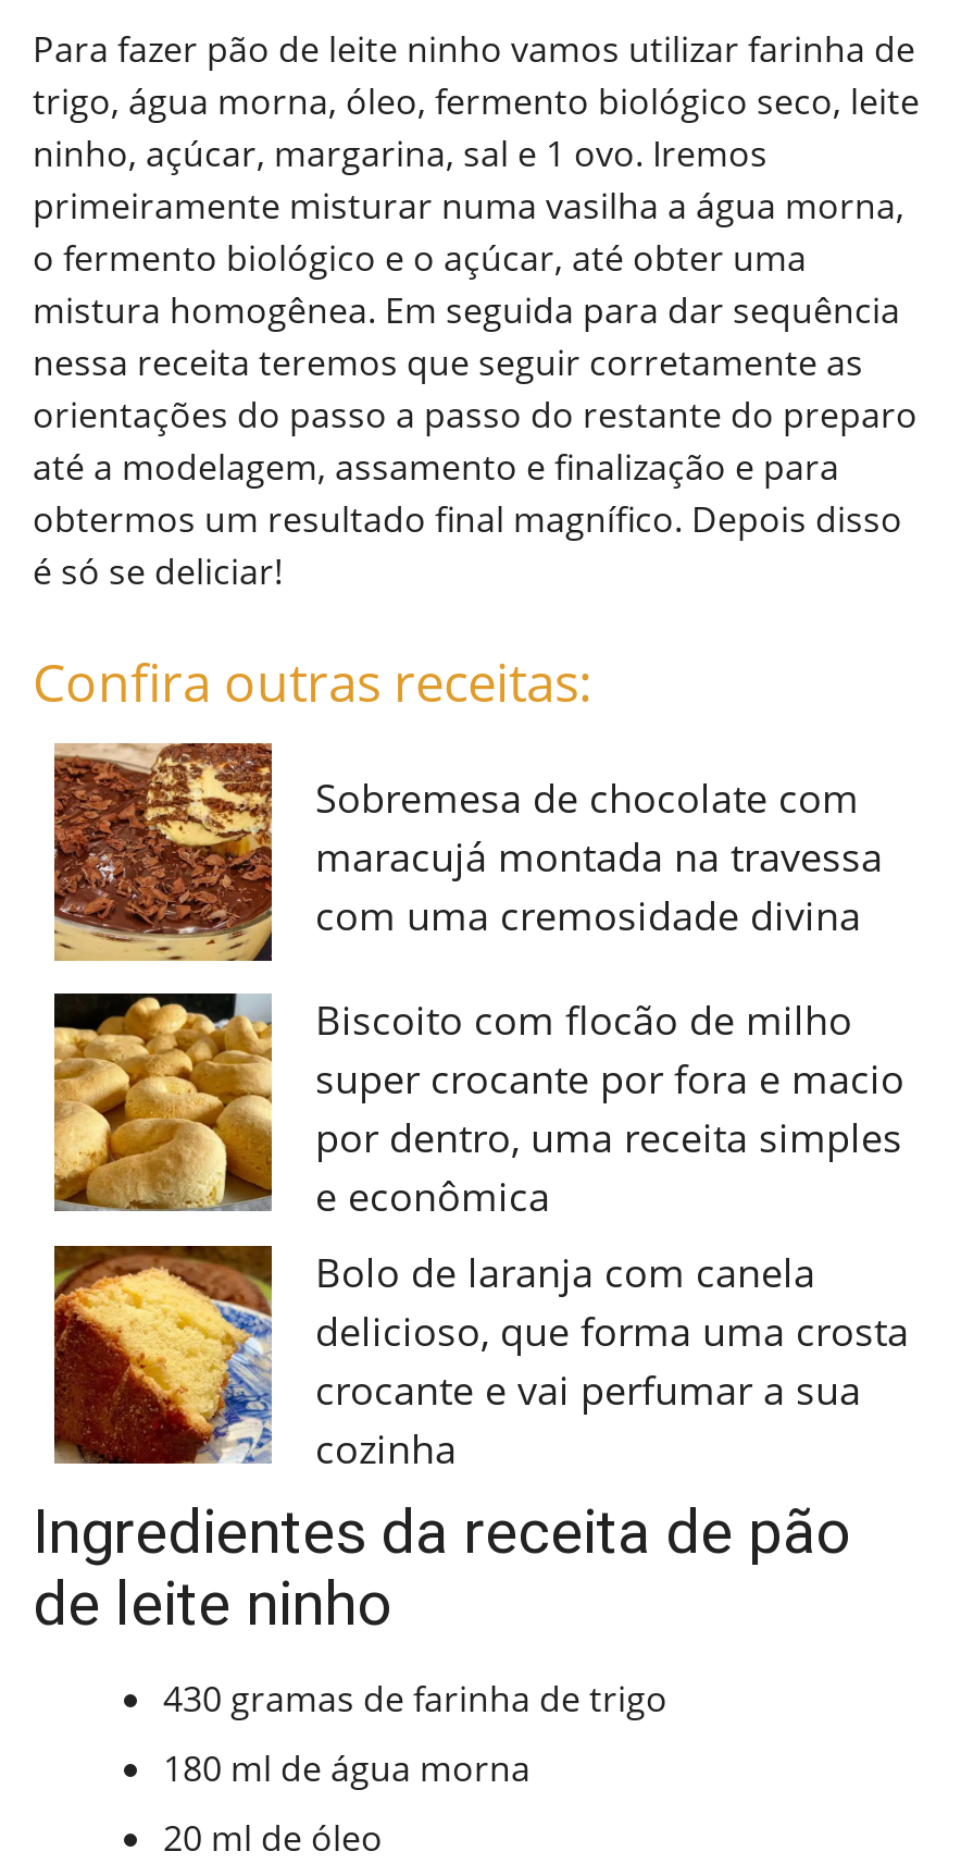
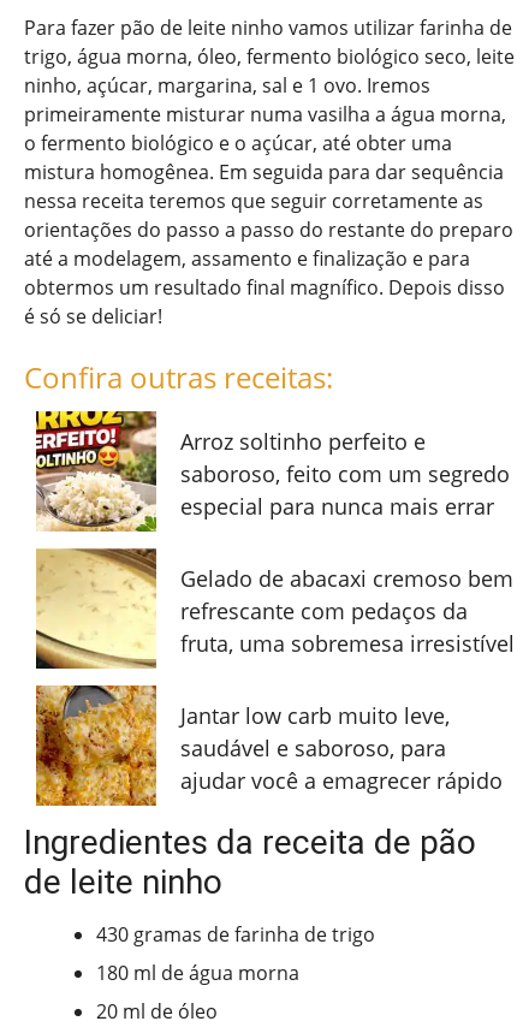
- [image]
- Sobremesa de chocolate com
- maracujá montada na travessa
- com uma cremosidade divina
+ [image]
+ Arroz soltinho perfeito e
+ saboroso, feito com um segredo
+ especial para nunca mais errar

- [image]
- Biscoito com flocão de milho
- super crocante por fora e macio
- por dentro, uma receita simples
- e econômica
+ [image]
+ Gelado de abacaxi cremoso bem
+ refrescante com pedaços da
+ fruta, uma sobremesa irresistível

- [image]
- Bolo de laranja com canela
- delicioso, que forma uma crosta
- crocante e vai perfumar a sua
- cozinha
+ [image]
+ Jantar low carb muito leve,
+ saudável e saboroso, para
+ ajudar você a emagrecer rápido
